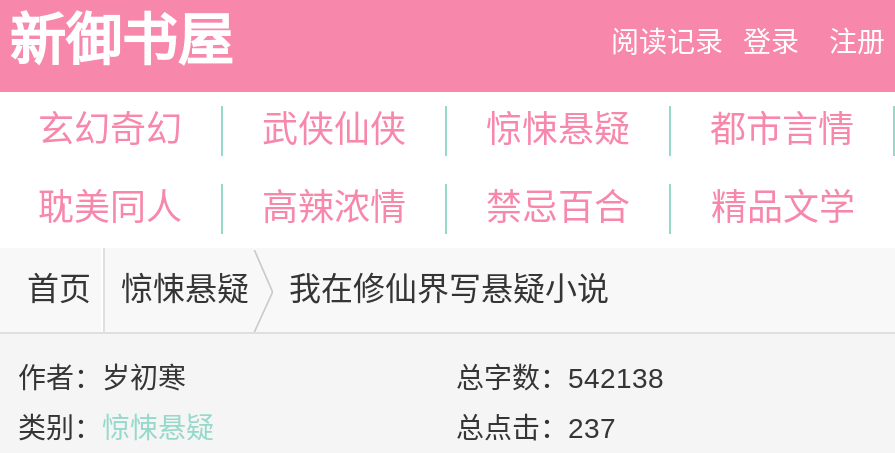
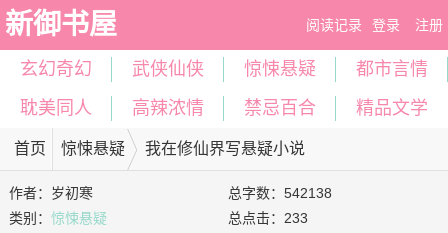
- 总点击：237
+ 总点击：233
